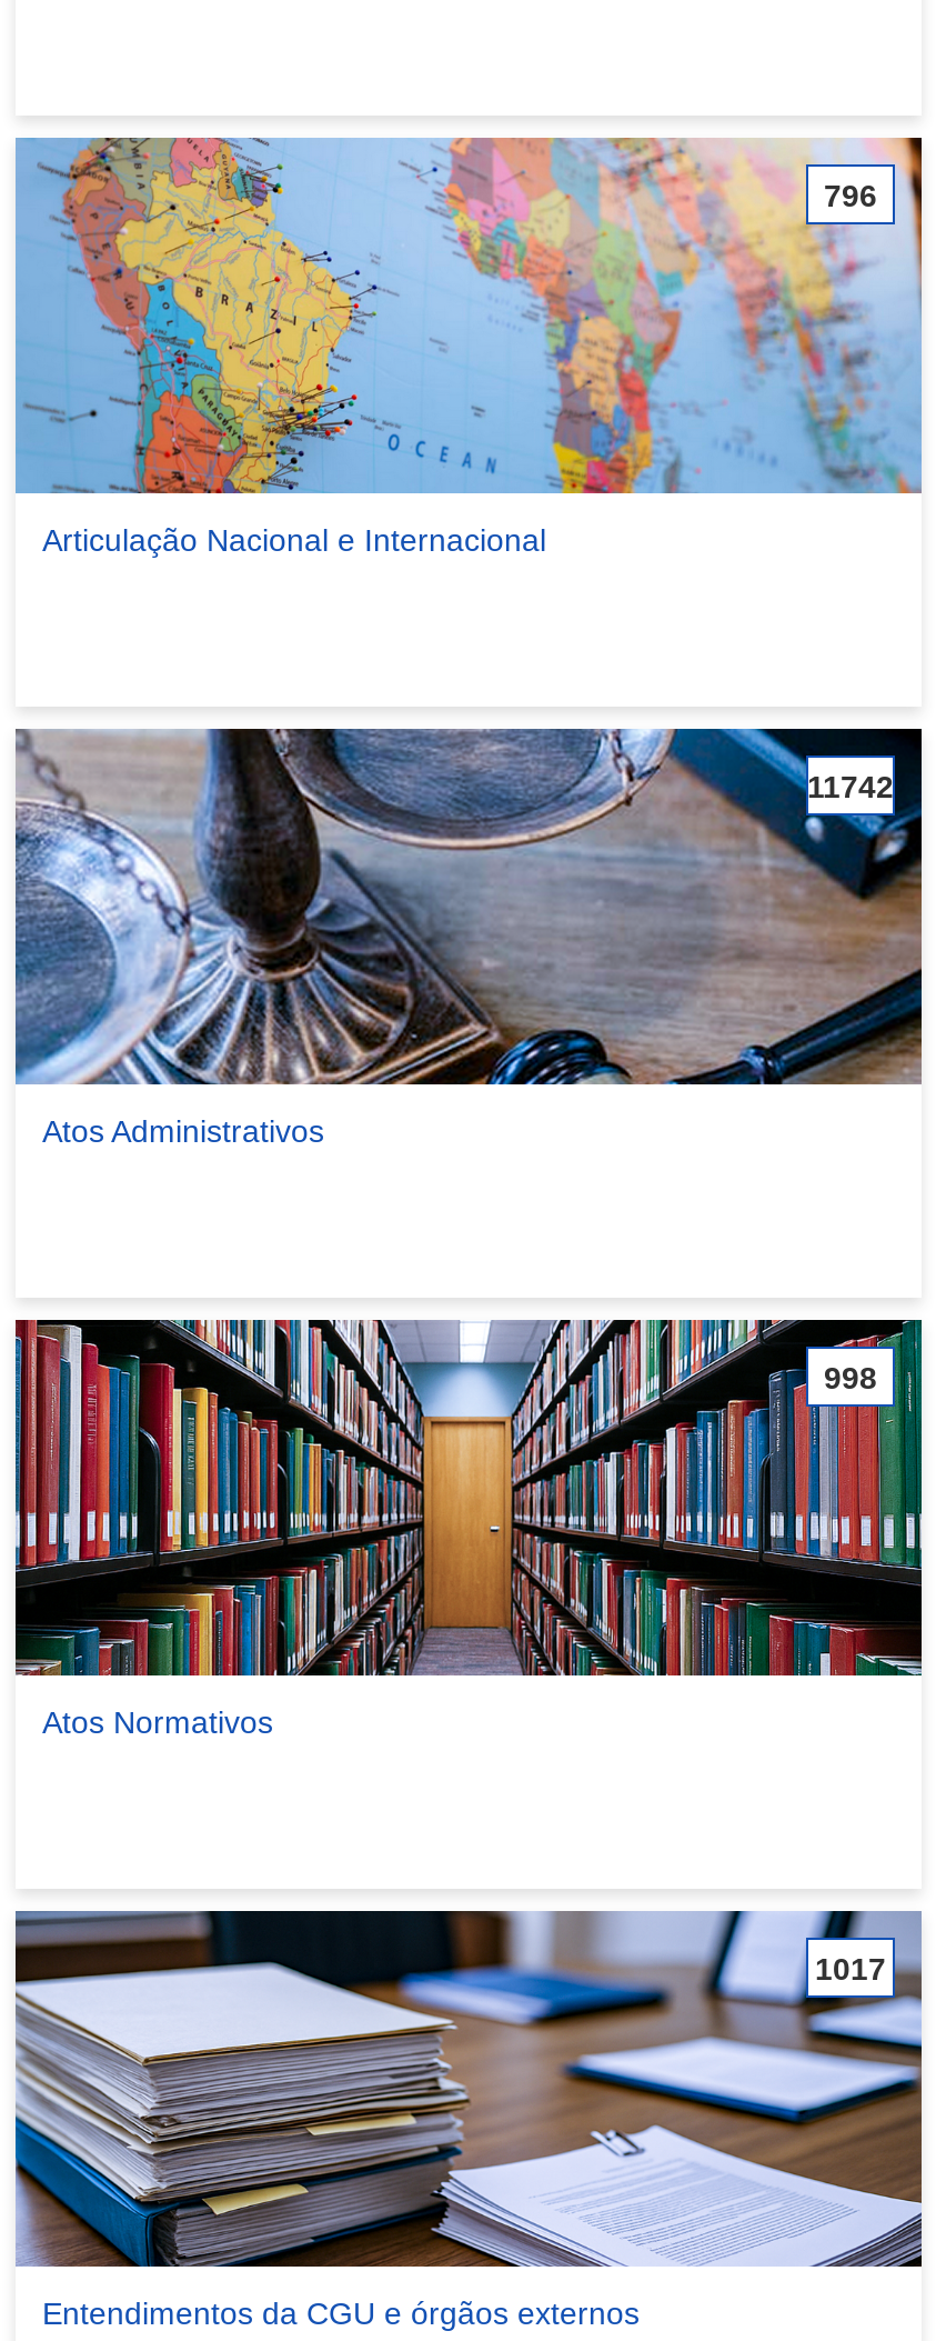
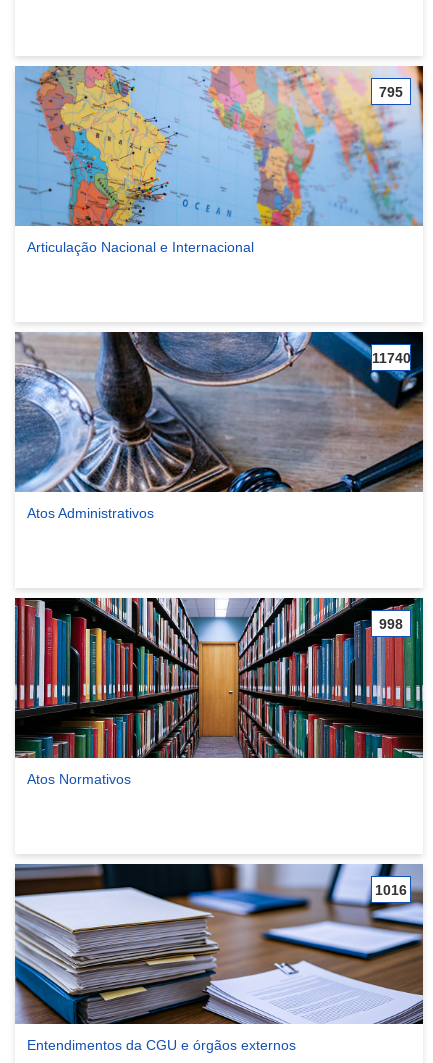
- 796
+ 795

- 11742
+ 11740

- 1017
+ 1016
